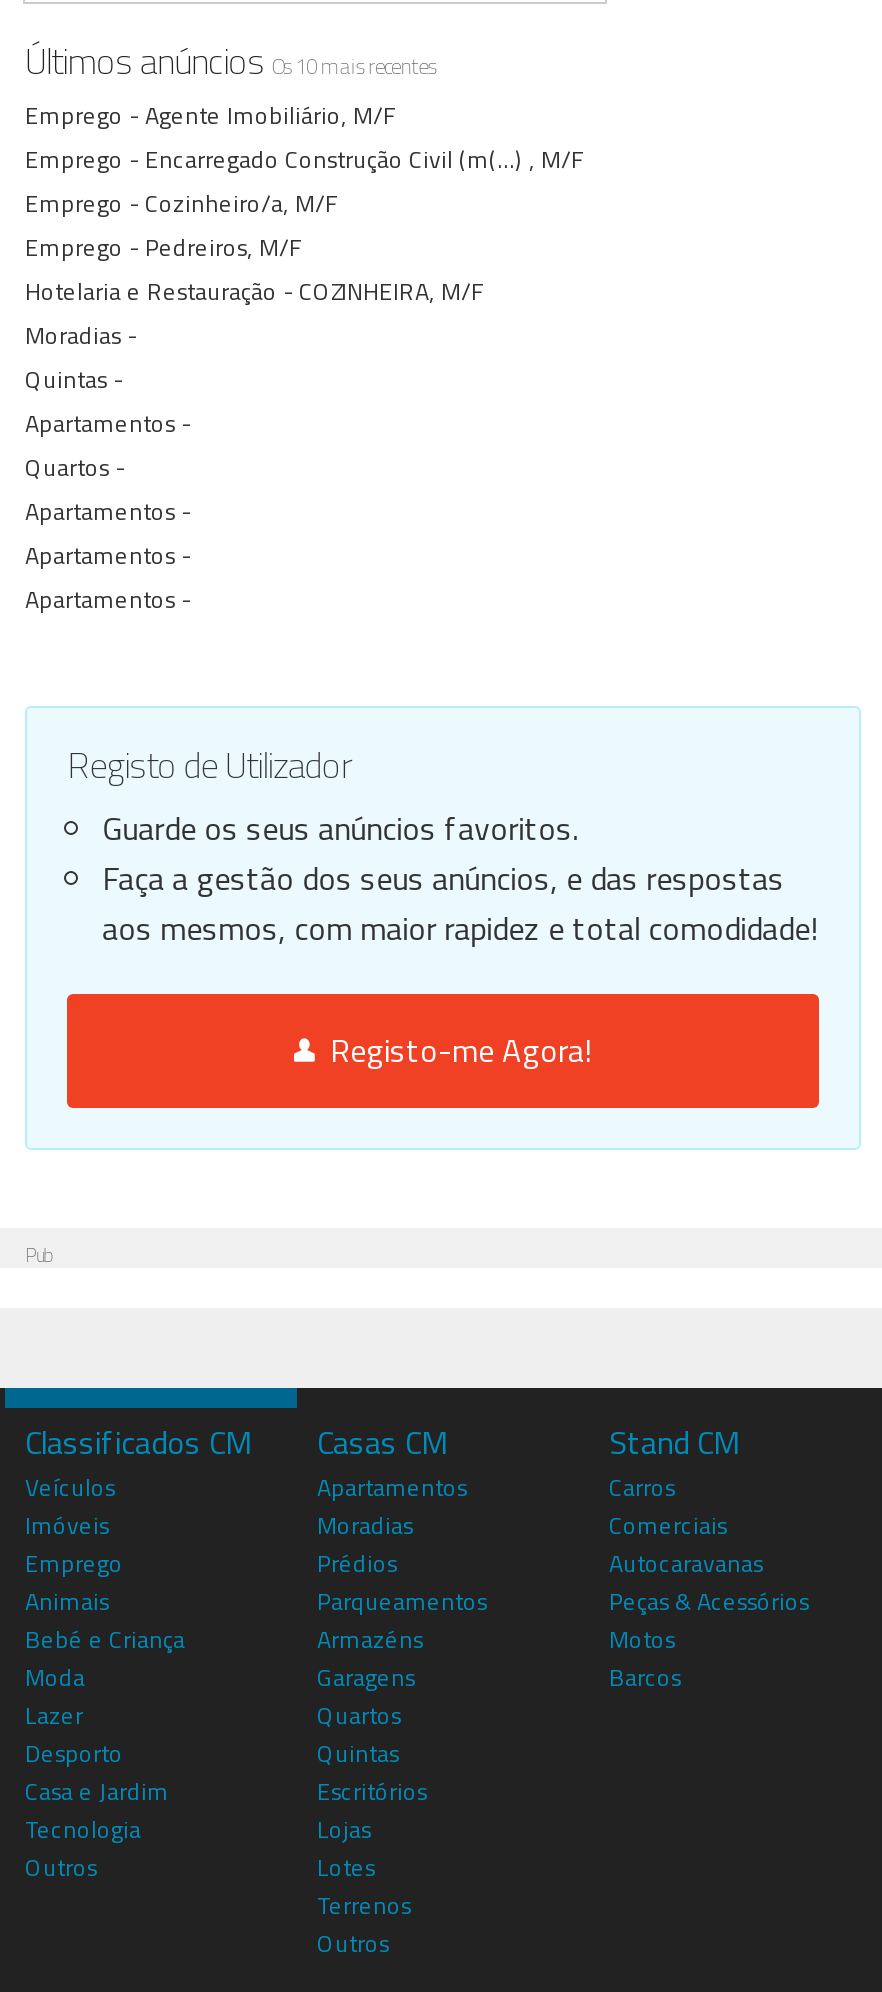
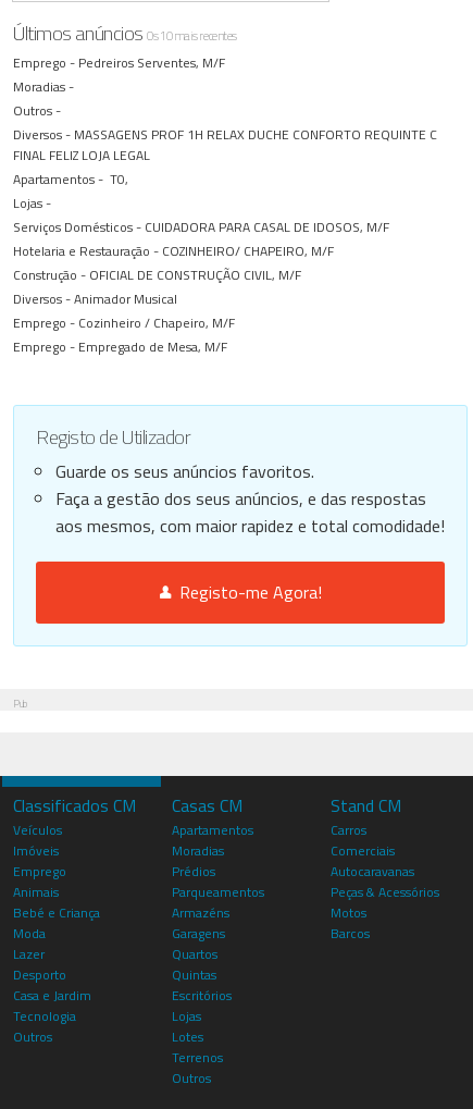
- Emprego - Agente Imobiliário, M/F
- Emprego - Encarregado Construção Civil (m(...) , M/F
- Emprego - Cozinheiro/a, M/F
- Emprego - Pedreiros, M/F
- Hotelaria e Restauração - COZINHEIRA, M/F
+ Emprego - Pedreiros Serventes, M/F

moved up: Moradias -

- Quintas -
- Apartamentos -
- Quartos -
- Apartamentos -
- Apartamentos -
- Apartamentos -
+ Outros -
+ Diversos - MASSAGENS PROF 1H RELAX DUCHE CONFORTO REQUINTE C
+ FINAL FELIZ LOJA LEGAL
+ Apartamentos - T0,
+ Lojas -
+ Serviços Domésticos - CUIDADORA PARA CASAL DE IDOSOS, M/F
+ Hotelaria e Restauração - COZINHEIRO/ CHAPEIRO, M/F
+ Construção - OFICIAL DE CONSTRUÇÃO CIVIL, M/F
+ Diversos -Animador Musical
+ Emprego - Cozinheiro / Chapeiro, M/F
+ Emprego - Empregado de Mesa, M/F
